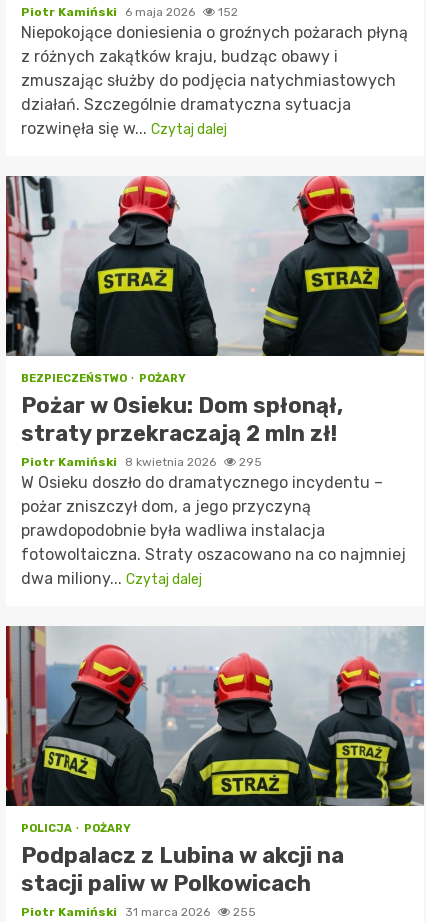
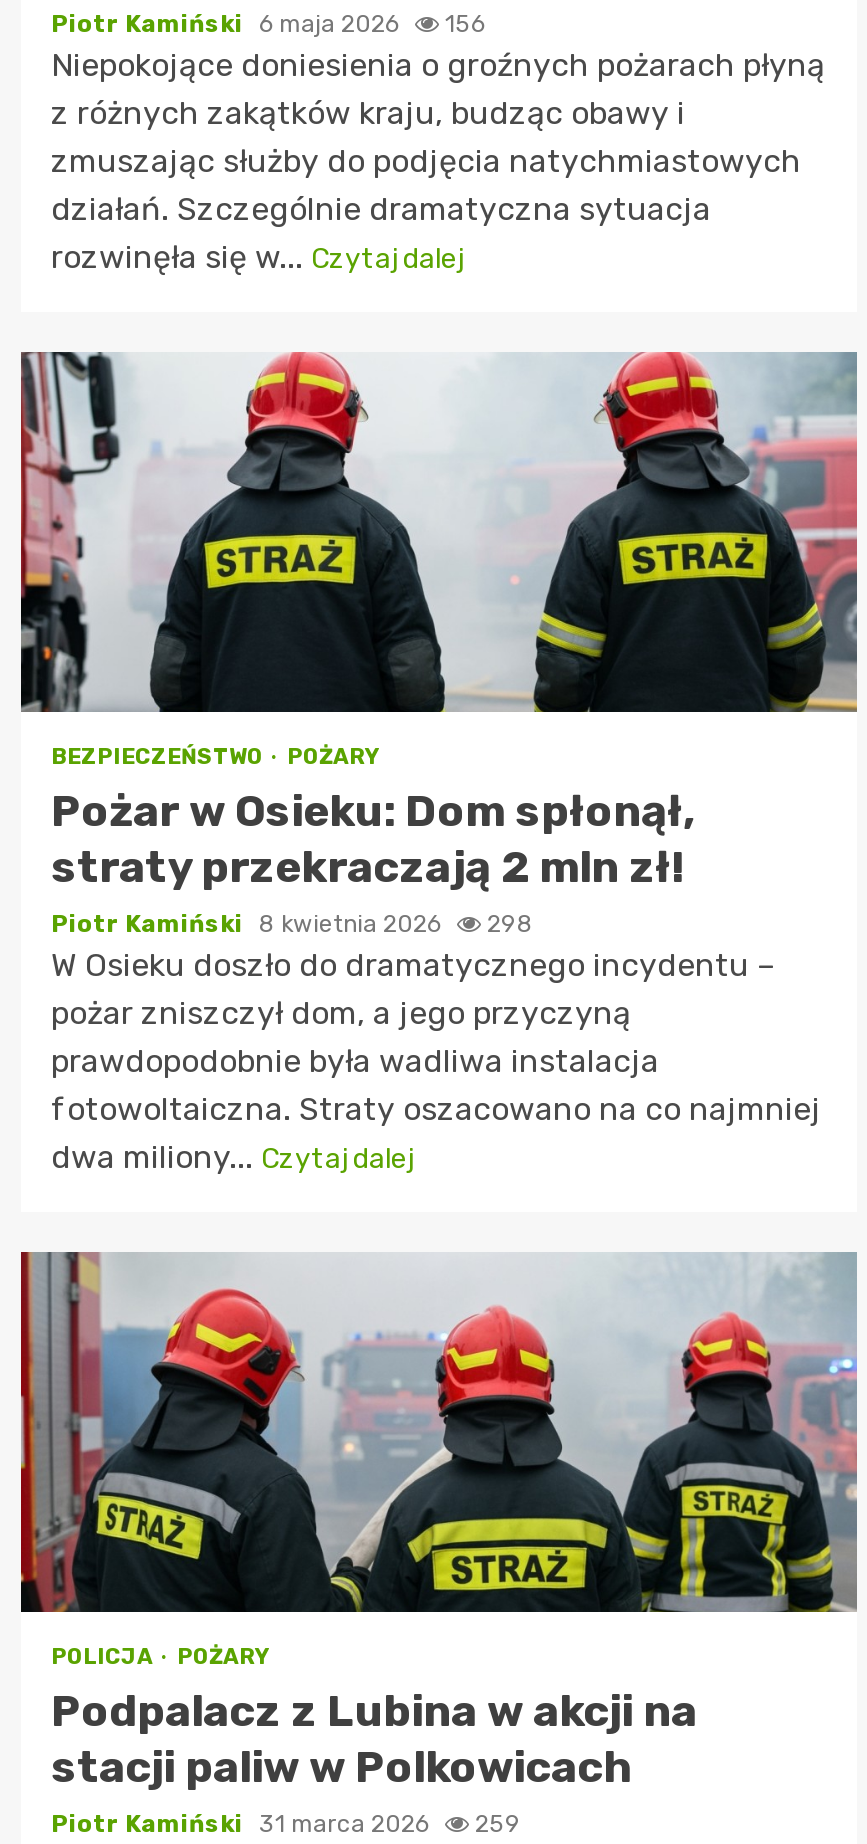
- Piotr Kamiński 6 maja 2026 152
+ Piotr Kamiński 6 maja 2026 156

- Piotr Kamiński 8 kwietnia 2026 295
+ Piotr Kamiński 8 kwietnia 2026 298

- Piotr Kamiński 31 marca 2026 255
+ Piotr Kamiński 31 marca 2026 259
